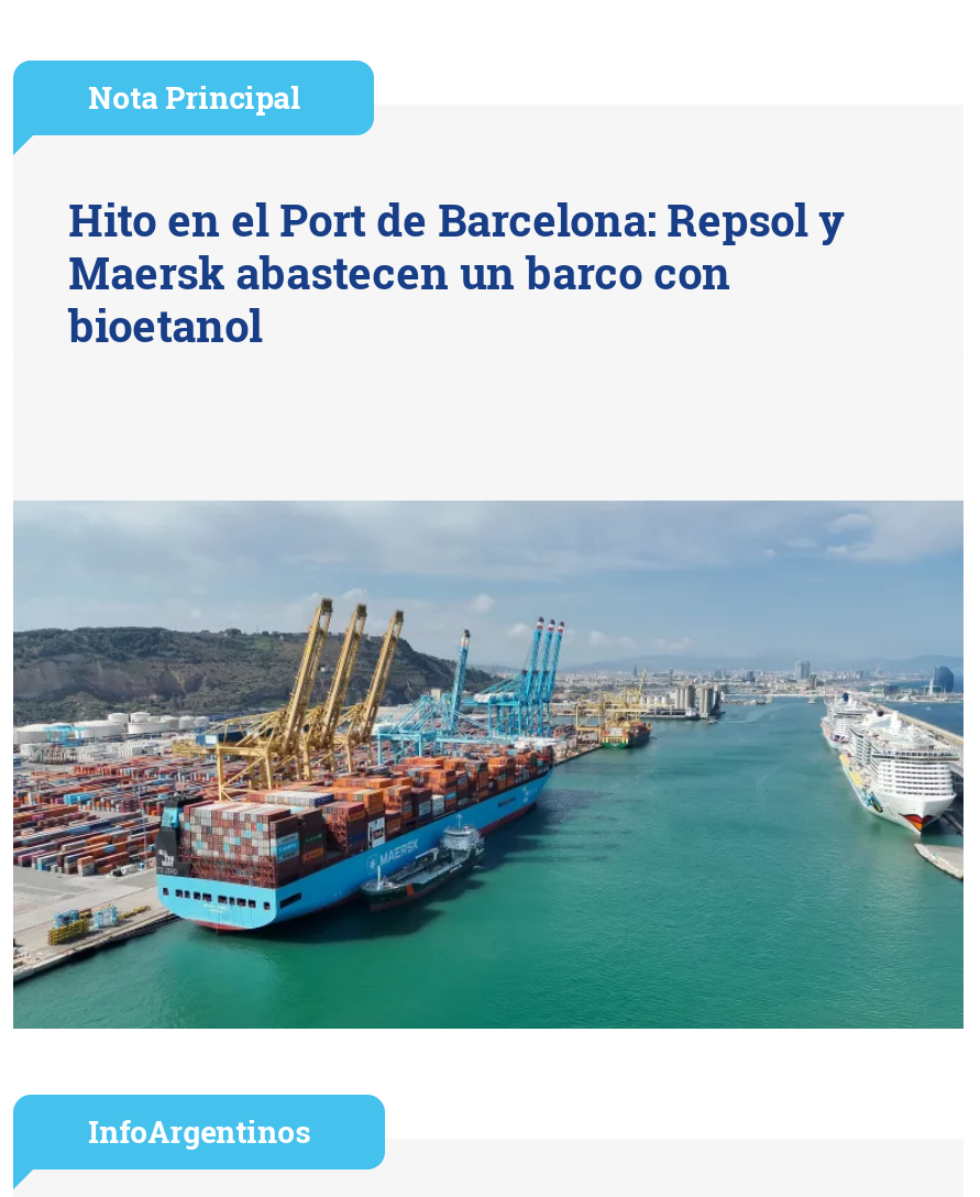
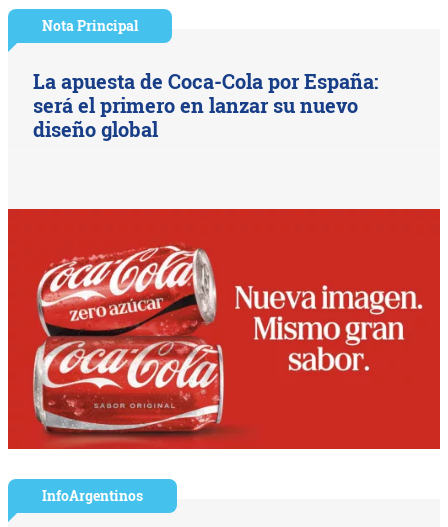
- Hito en el Port de Barcelona: Repsol y
- Maersk abastecen un barco con
- bioetanol
+ La apuesta de Coca-Cola por España:
+ será el primero en lanzar su nuevo
+ diseño global

- [image]
+ [image]
